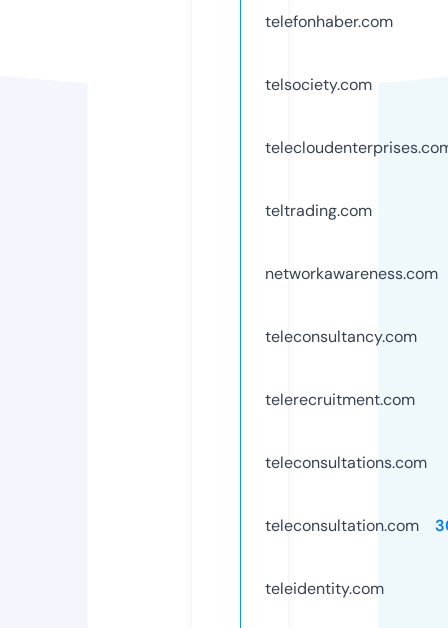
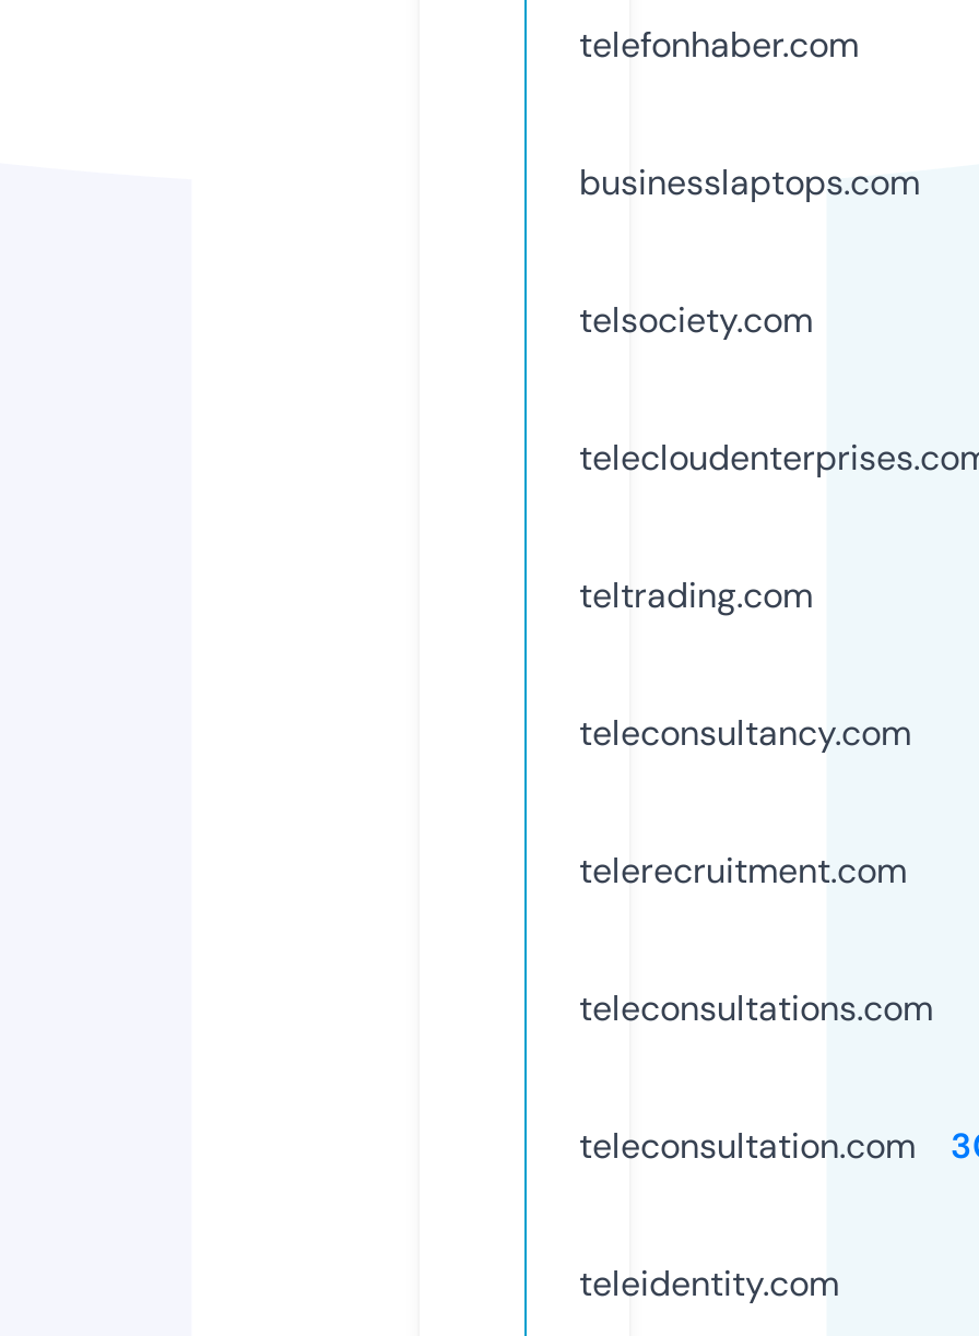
+ businesslaptops.com

moved down: telsociety.com | teltrading.com

- networkawareness.com
